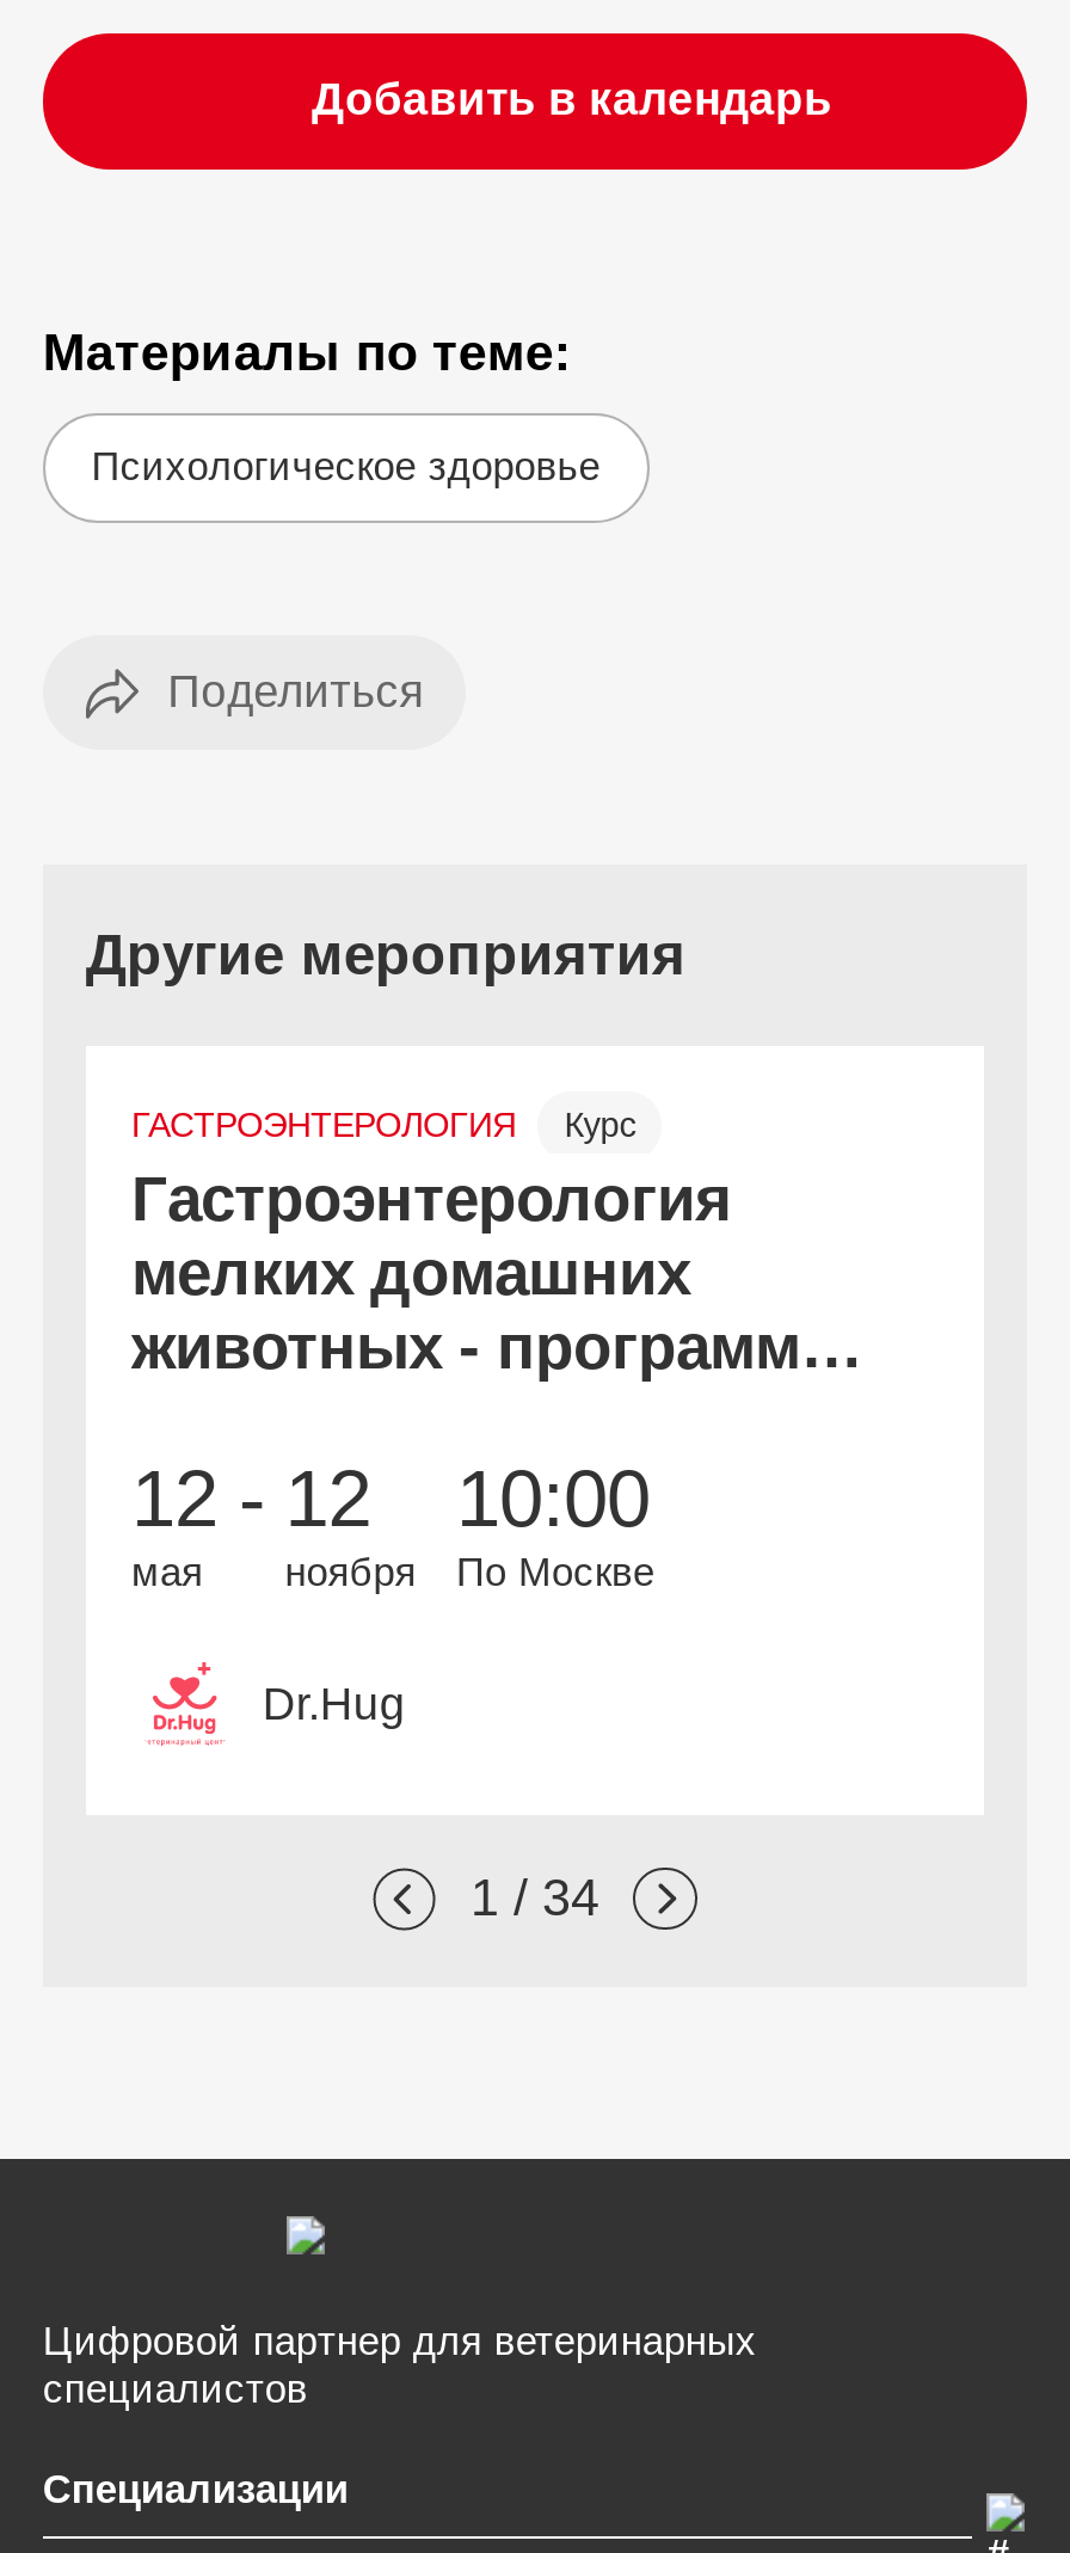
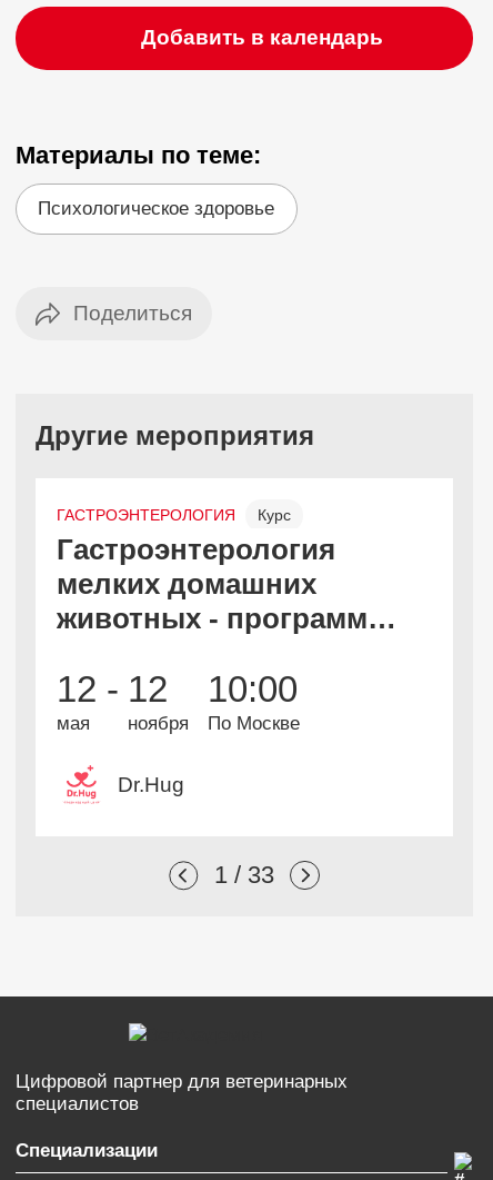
- 1 / 34
+ 1 / 33
